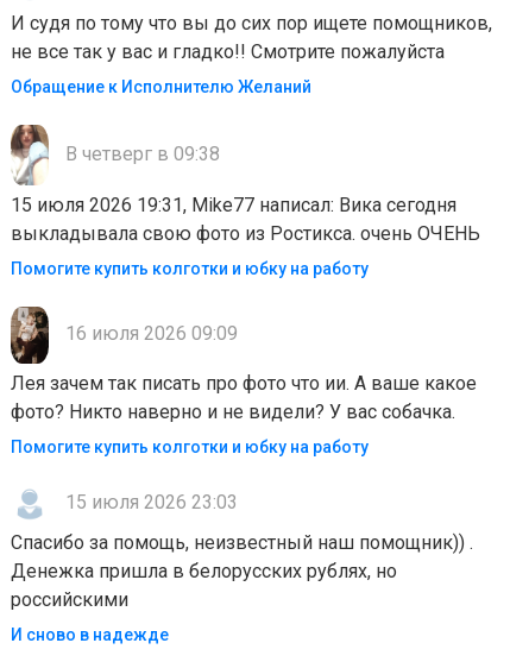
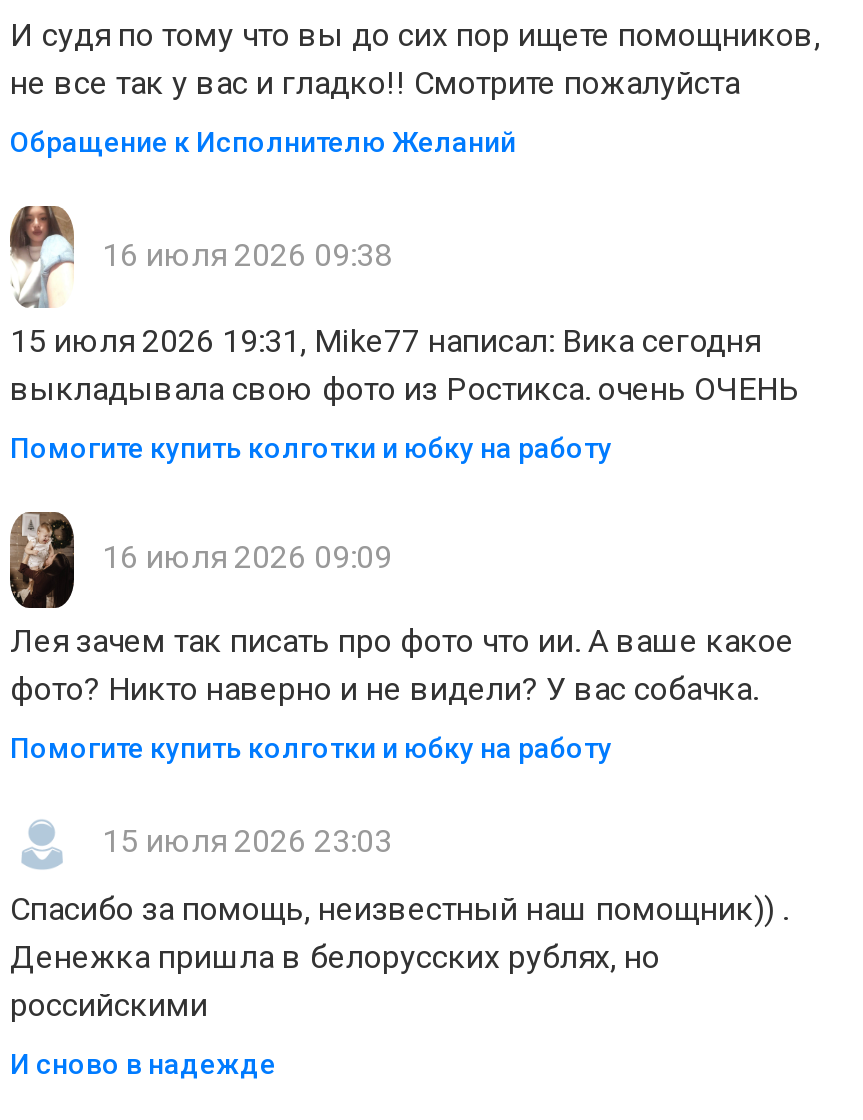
- В четверг в 09:38
+ 16 июля 2026 09:38
